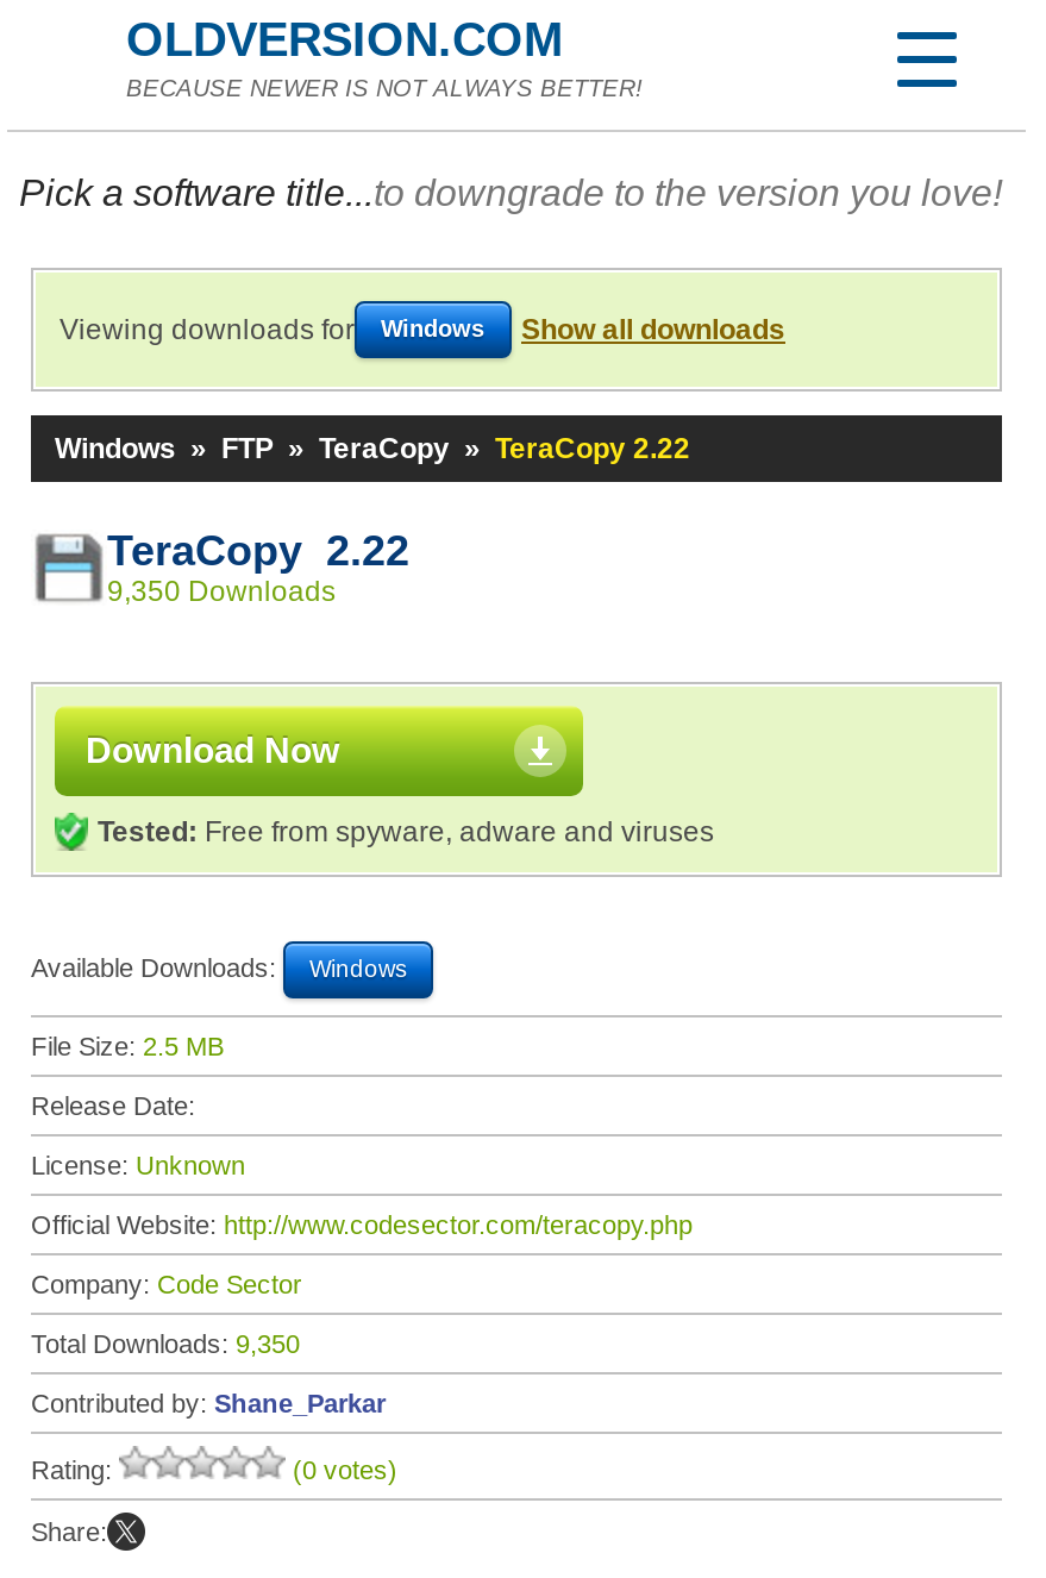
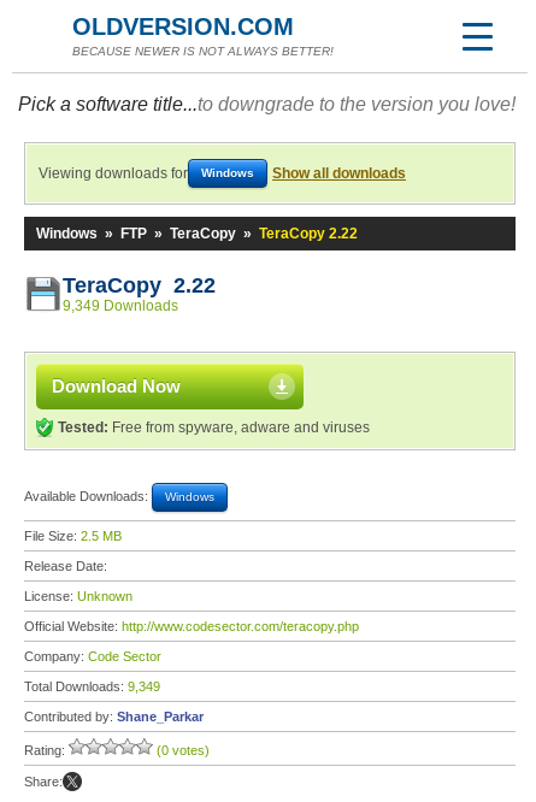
- 9,350 Downloads
+ 9,349 Downloads

- Total Downloads: 9,350
+ Total Downloads: 9,349
